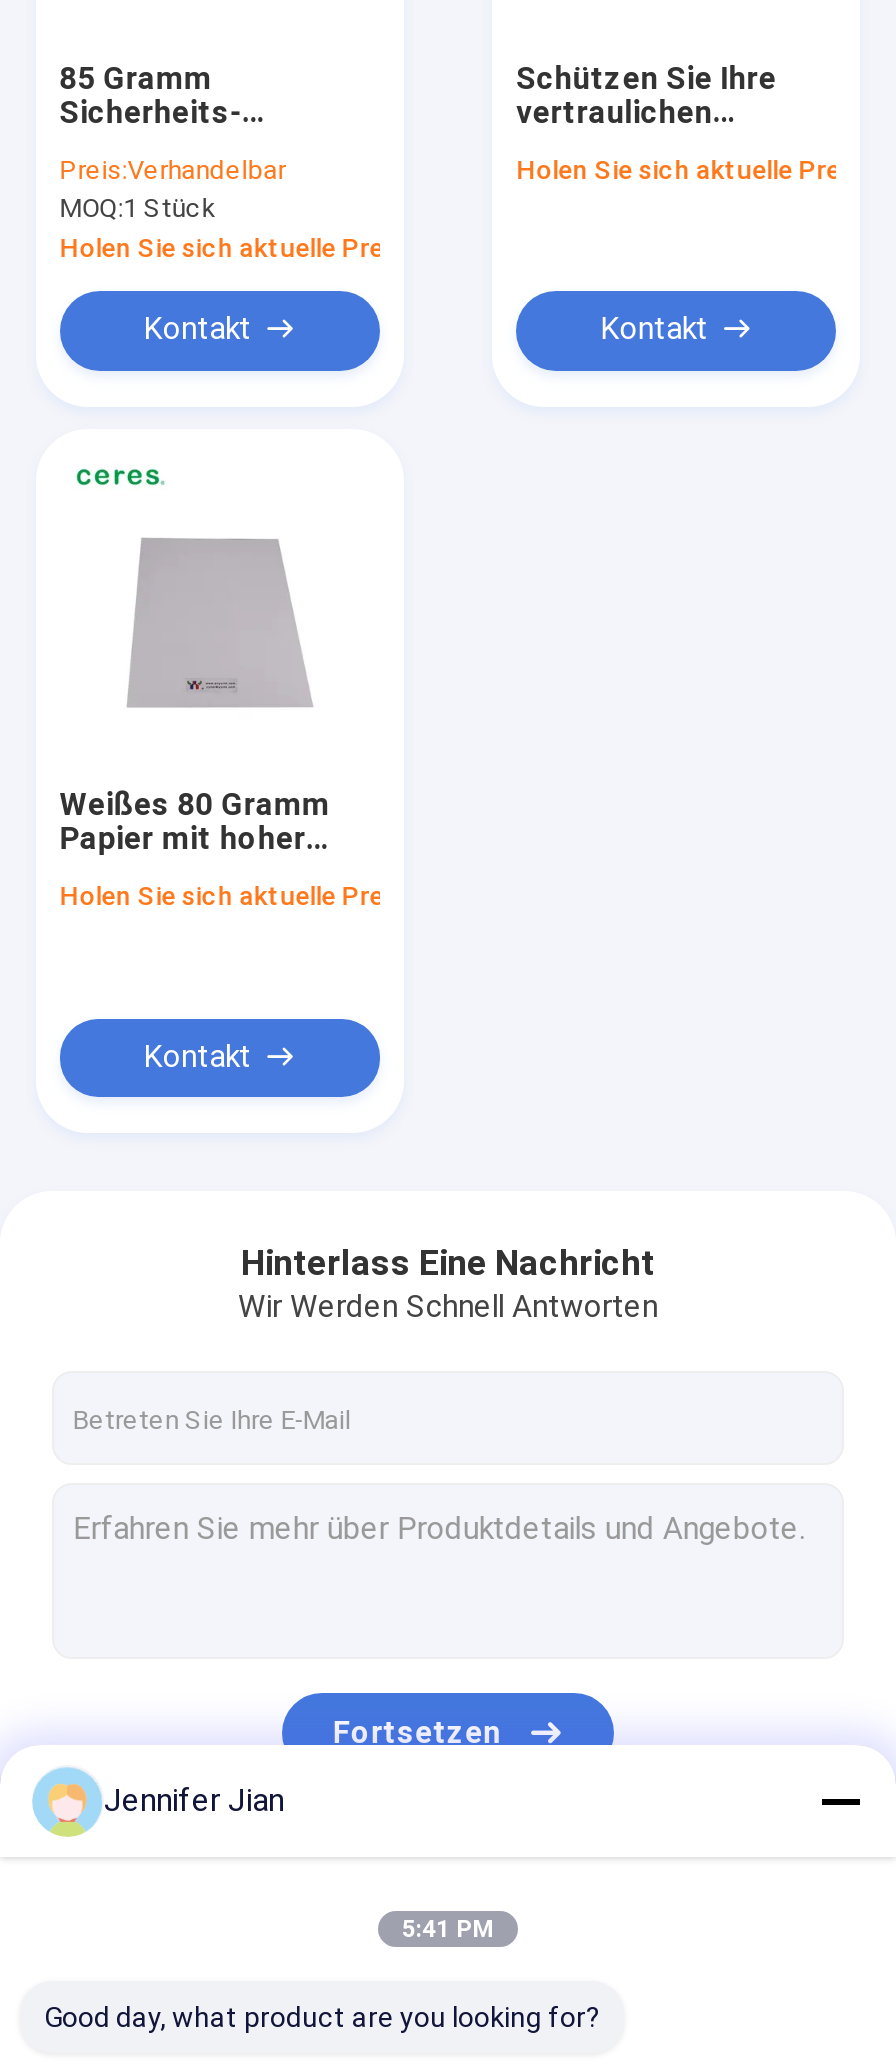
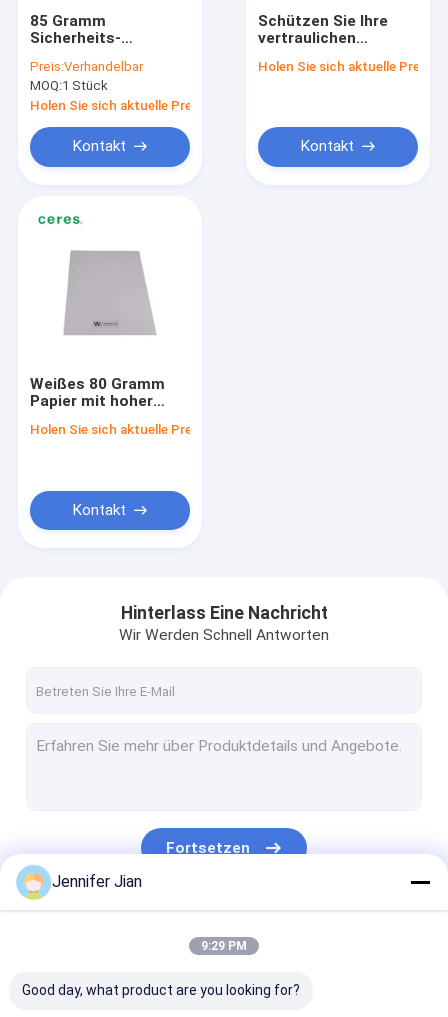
- 5:41 PM
+ 9:29 PM
